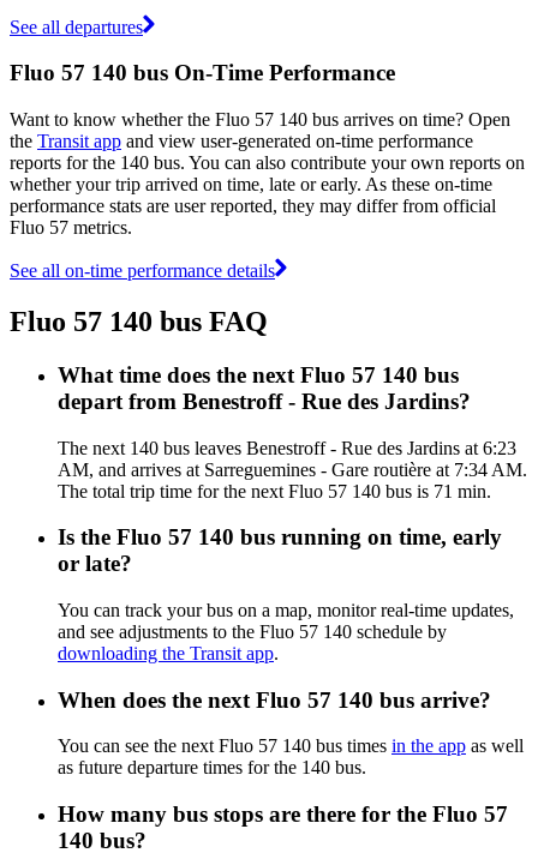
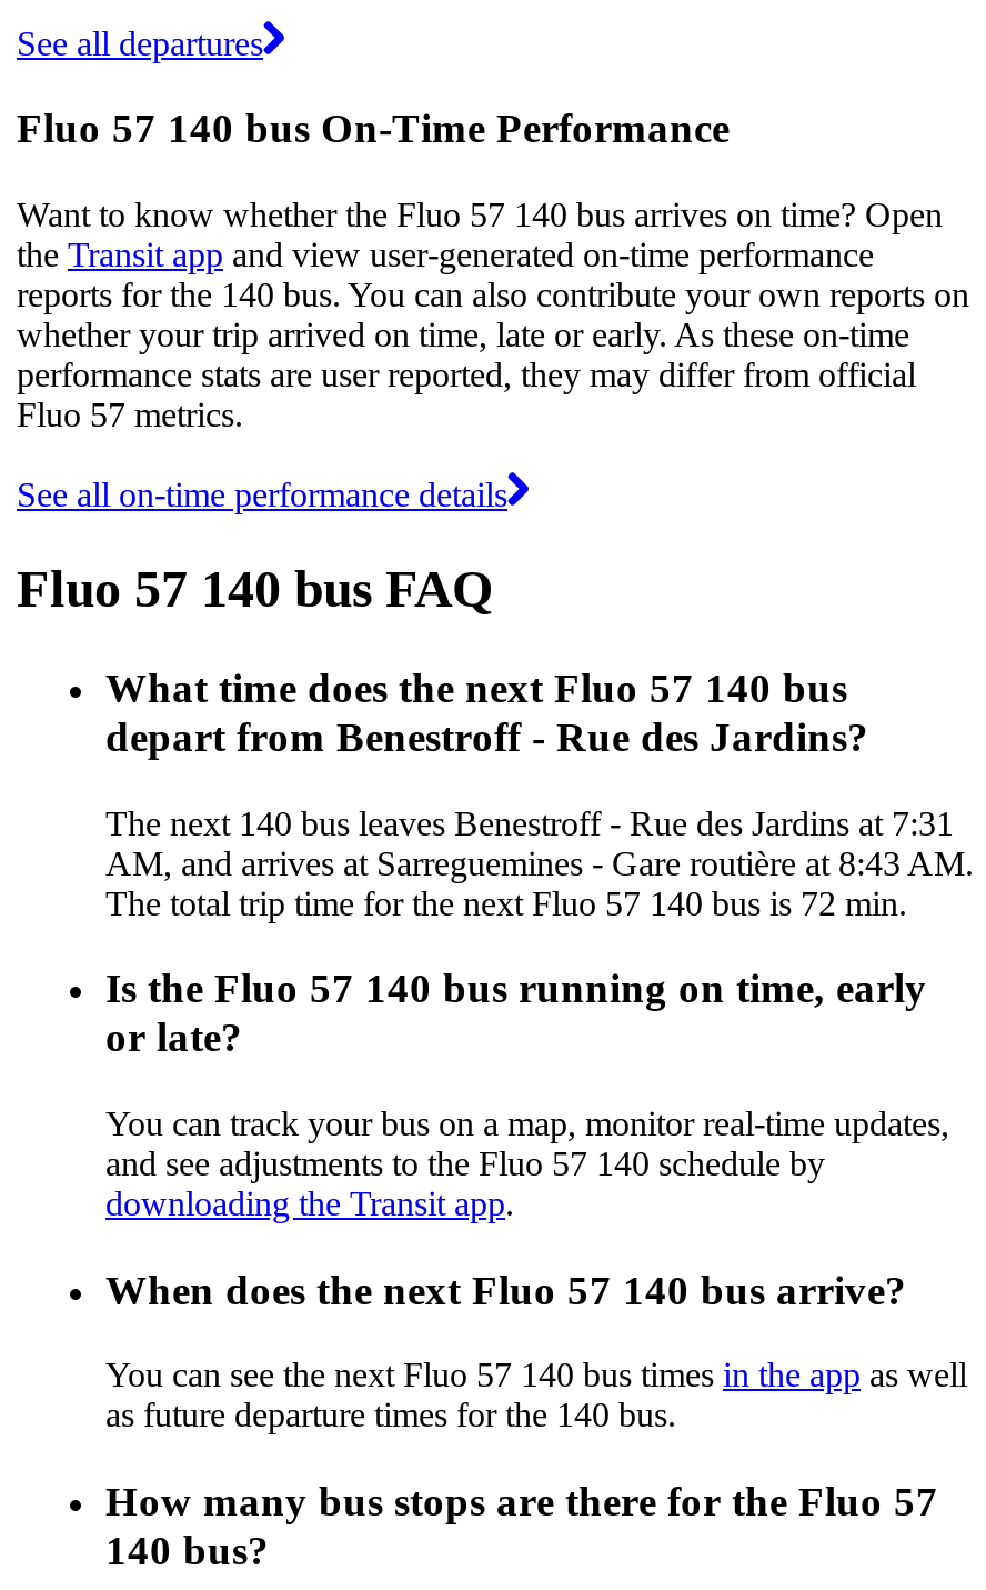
- The next 140 bus leaves Benestroff - Rue des Jardins at 6:23
+ The next 140 bus leaves Benestroff - Rue des Jardins at 7:31

- AM, and arrives at Sarreguemines - Gare routière at 7:34 AM.
+ AM, and arrives at Sarreguemines - Gare routière at 8:43 AM.

- The total trip time for the next Fluo 57 140 bus is 71 min.
+ The total trip time for the next Fluo 57 140 bus is 72 min.
